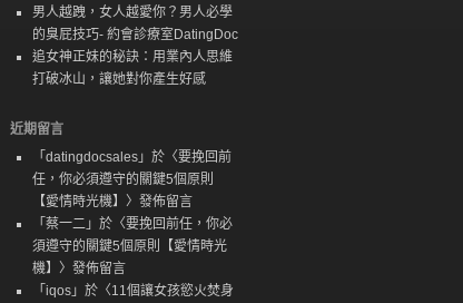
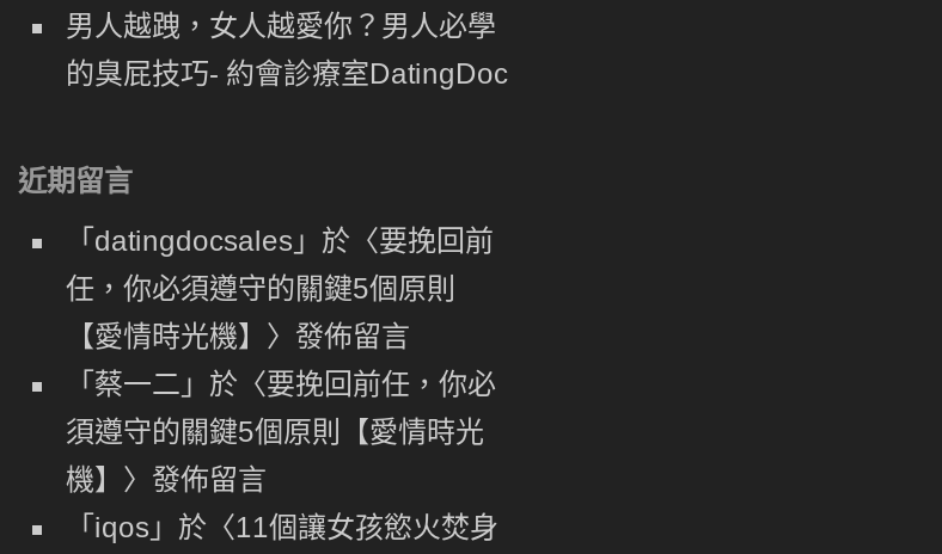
- 追女神正妹的秘訣：用業內人思維
- 打破冰山，讓她對你產生好感
